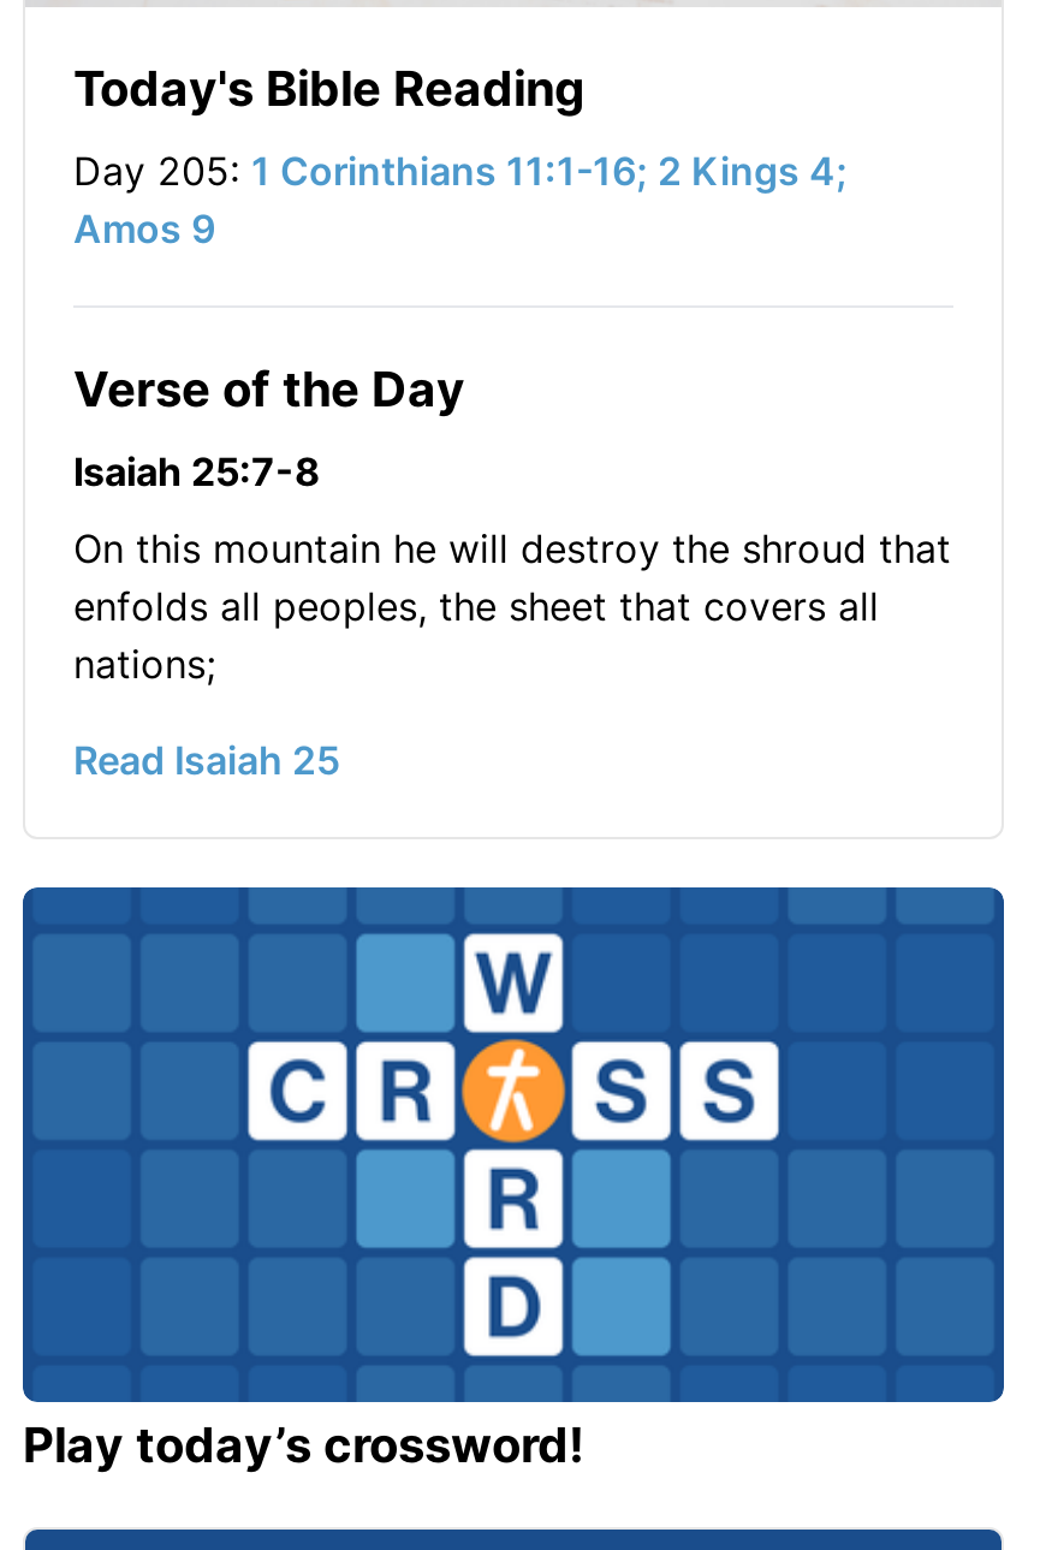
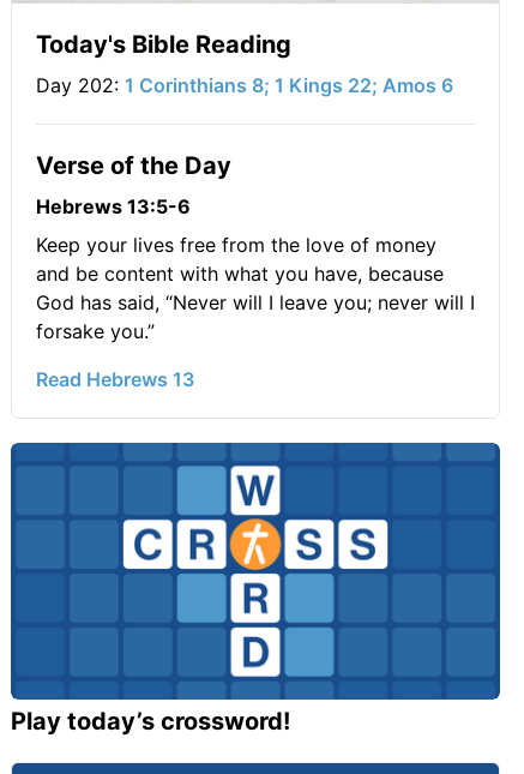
- Day 205: 1 Corinthians 11:1-16; 2 Kings 4;
- Amos 9
+ Day 202: 1 Corinthians 8; 1 Kings 22; Amos 6

moved up: Verse of the Day

- Isaiah 25:7-8
+ Hebrews 13:5-6

- On this mountain he will destroy the shroud that
- enfolds all peoples, the sheet that covers all
- nations;
+ Keep your lives free from the love of money
+ and be content with what you have, because
+ God has said, “Never will I leave you; never will I
+ forsake you.”

- Read Isaiah 25
+ Read Hebrews 13
